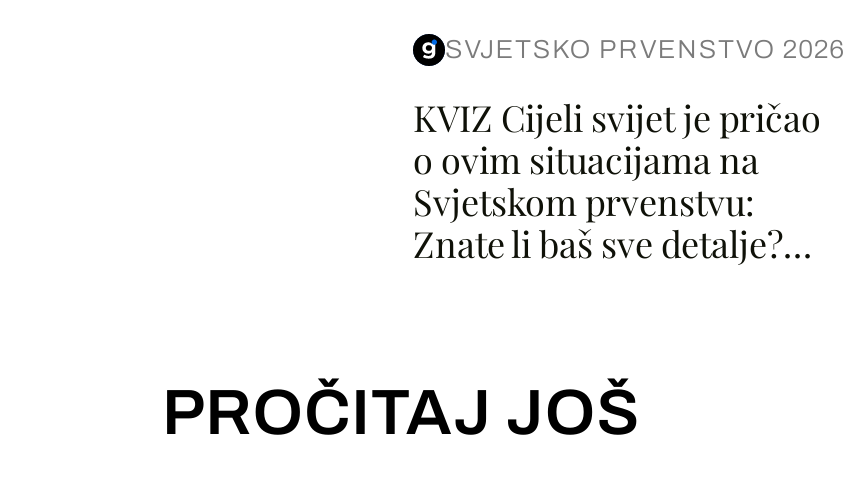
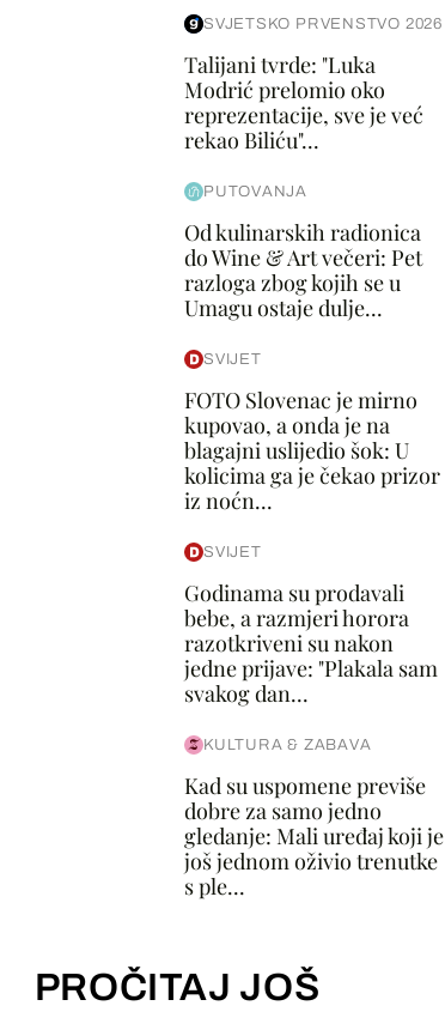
- KVIZ Cijeli svijet je pričao
- o ovim situacijama na
- Svjetskom prvenstvu:
- Znate li baš sve detalje?...
+ Talijani tvrde: "Luka
+ Modrić prelomio oko
+ reprezentacije, sve je već
+ rekao Biliću"...
+ PUTOVANJA
+ Od kulinarskih radionica
+ do Wine & Art večeri: Pet
+ razloga zbog kojih se u
+ Umagu ostaje dulje...
+ SVIJET
+ FOTO Slovenac je mirno
+ kupovao, a onda je na
+ blagajni uslijedio šok: U
+ kolicima ga je čekao prizor
+ iz noćn...
+ SVIJET
+ Godinama su prodavali
+ bebe, a razmjeri horora
+ razotkriveni su nakon
+ jedne prijave: "Plakala sam
+ svakog dan...
+ KULTURA & ZABAVA
+ Kad su uspomene previše
+ dobre za samo jedno
+ gledanje: Mali uređaj koji je
+ još jednom oživio trenutke
+ s ple...
